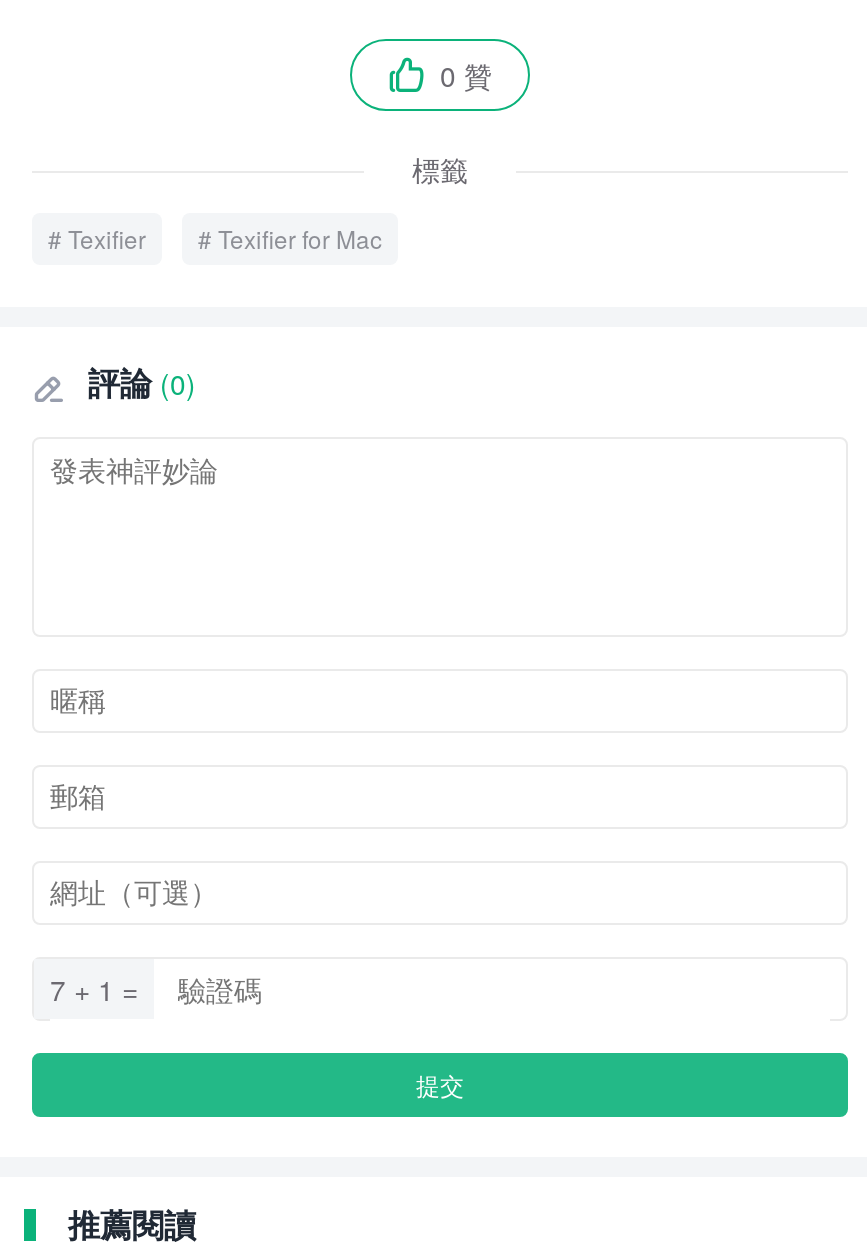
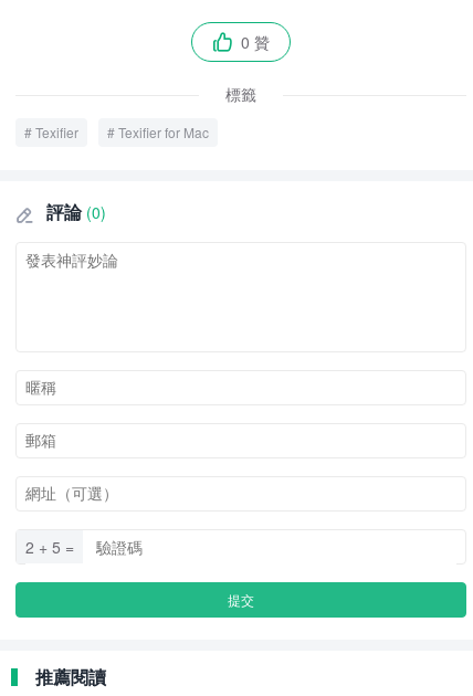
- 7 + 1 =
+ 2 + 5 =
